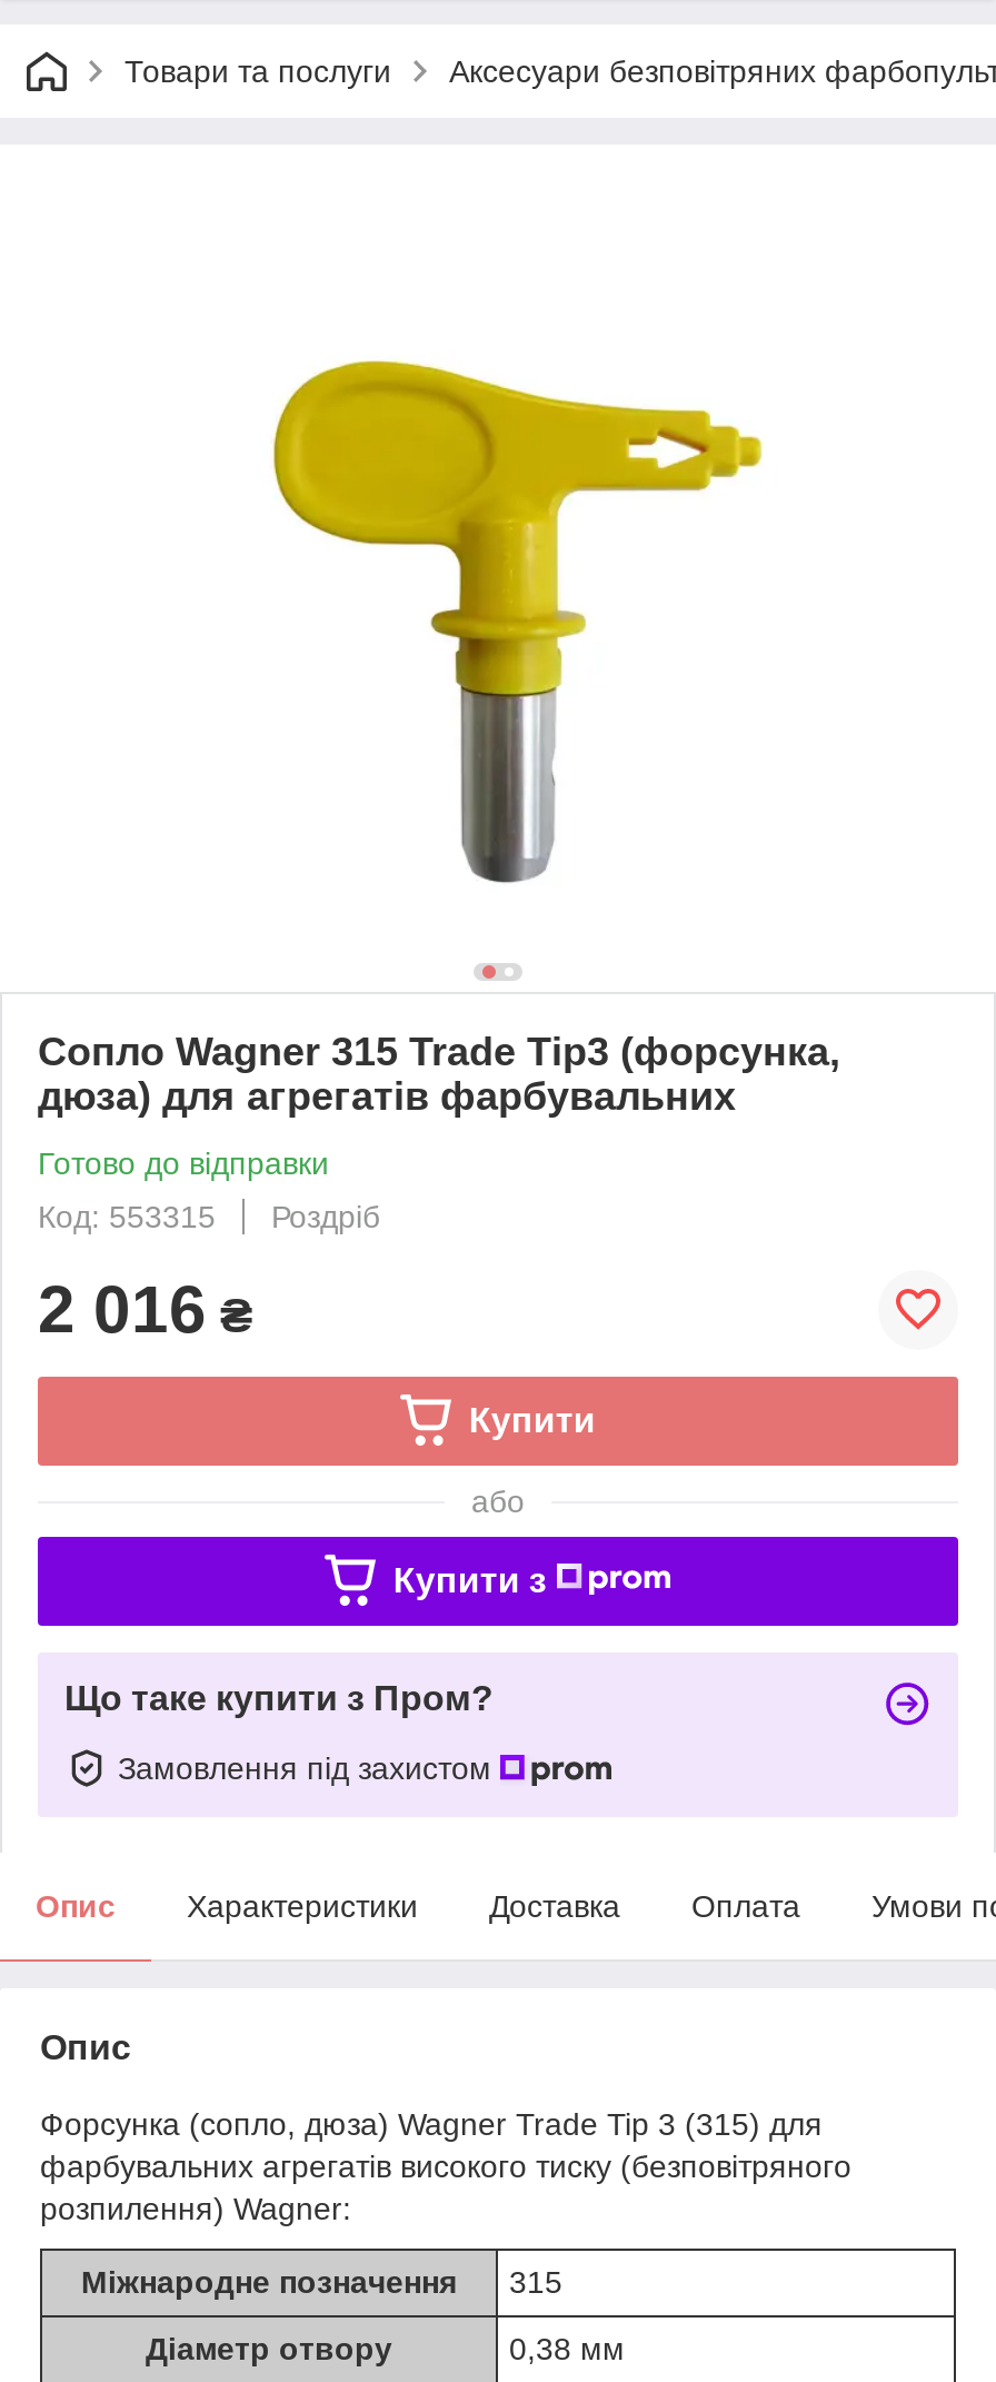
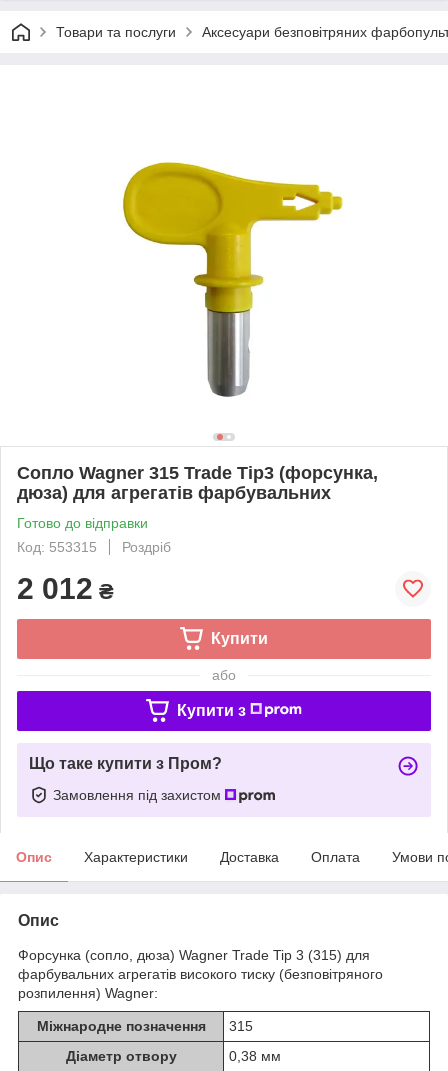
- 2 016 ₴
+ 2 012 ₴
